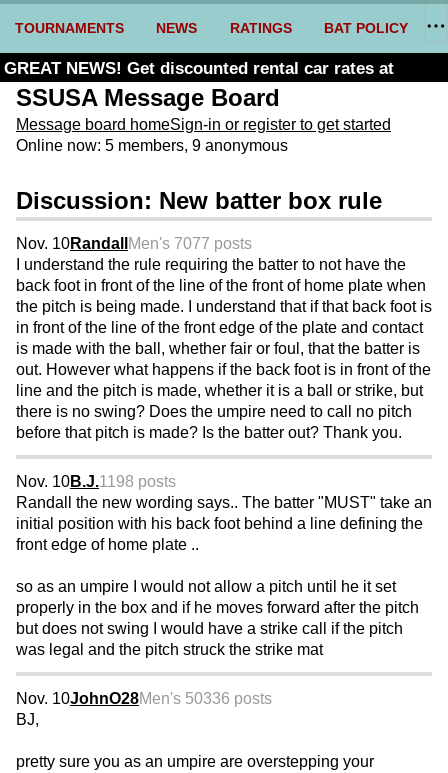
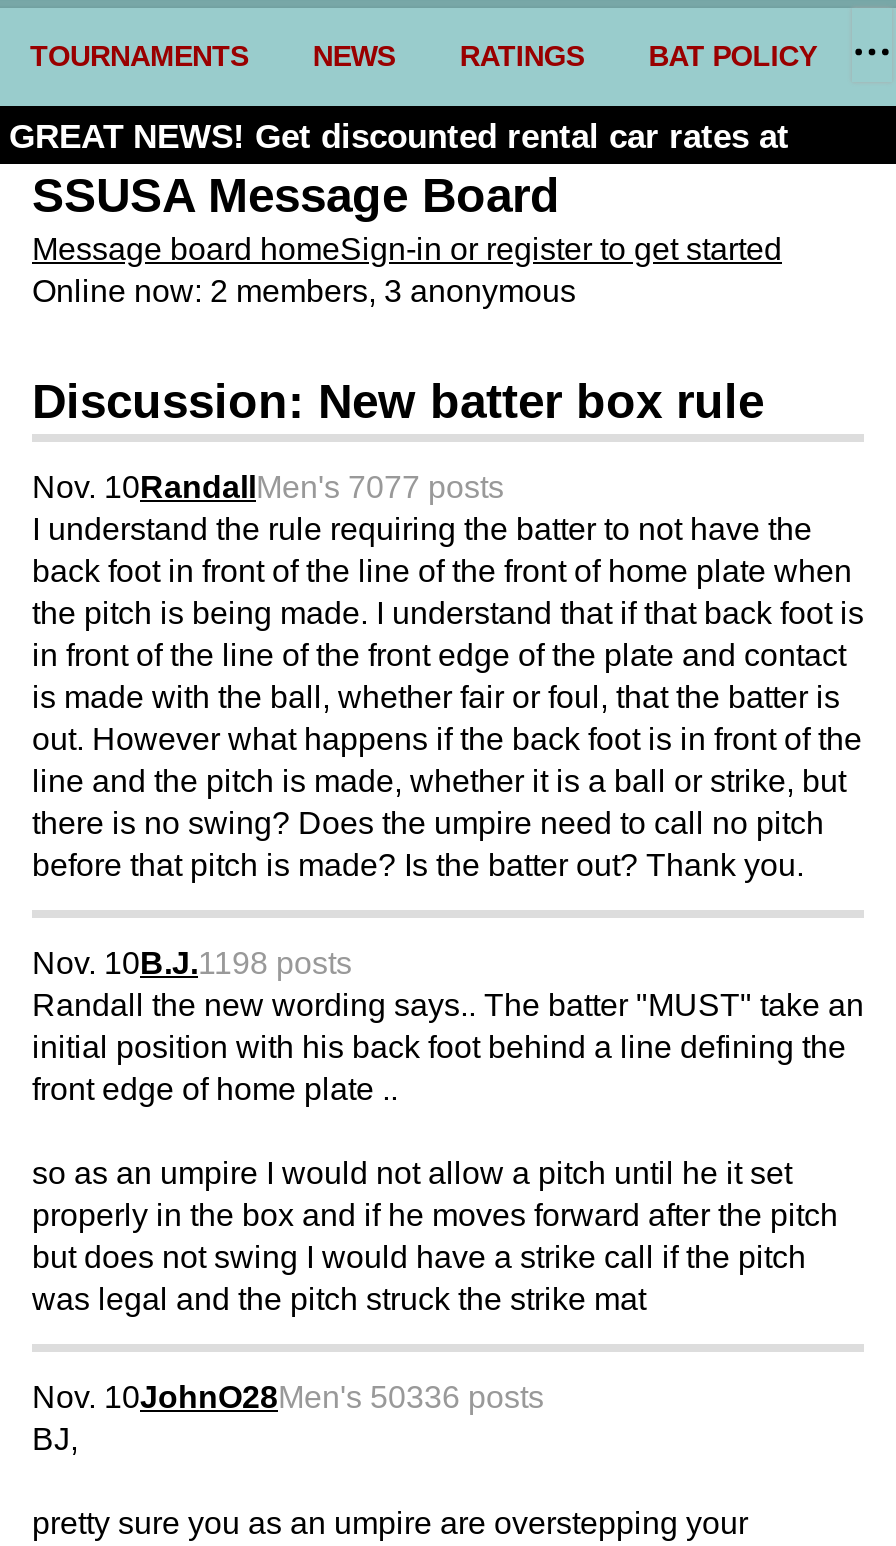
- Online now: 5 members, 9 anonymous
+ Online now: 2 members, 3 anonymous
